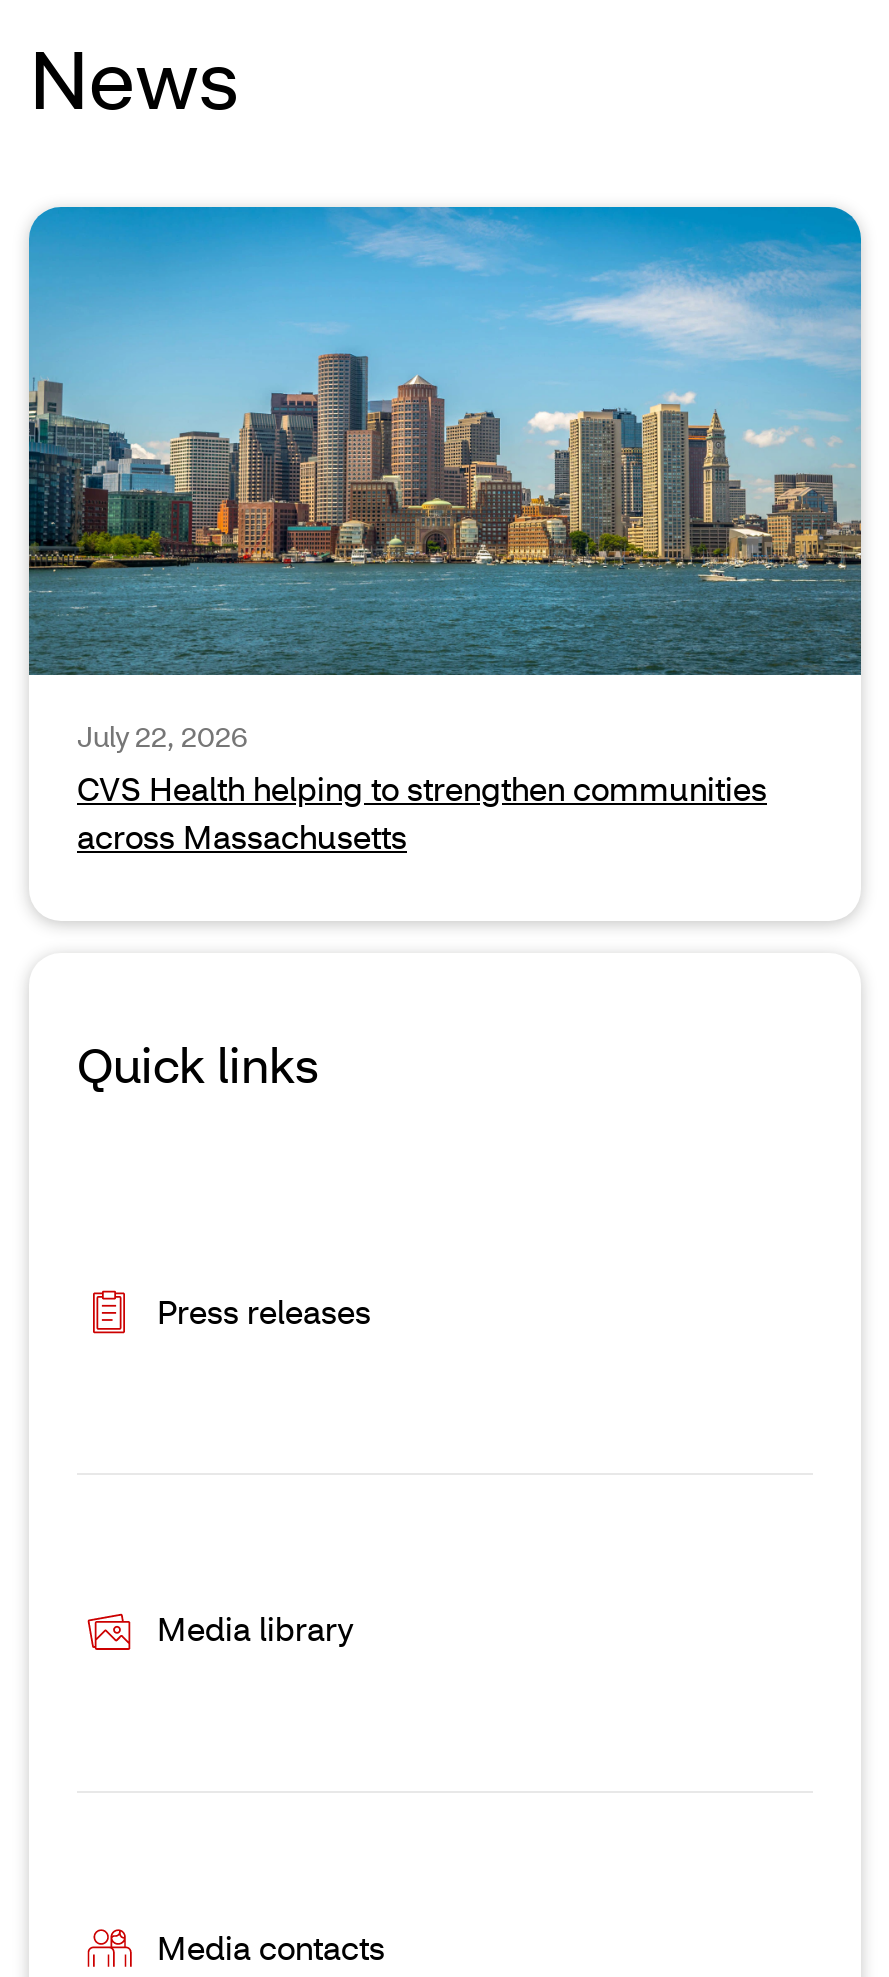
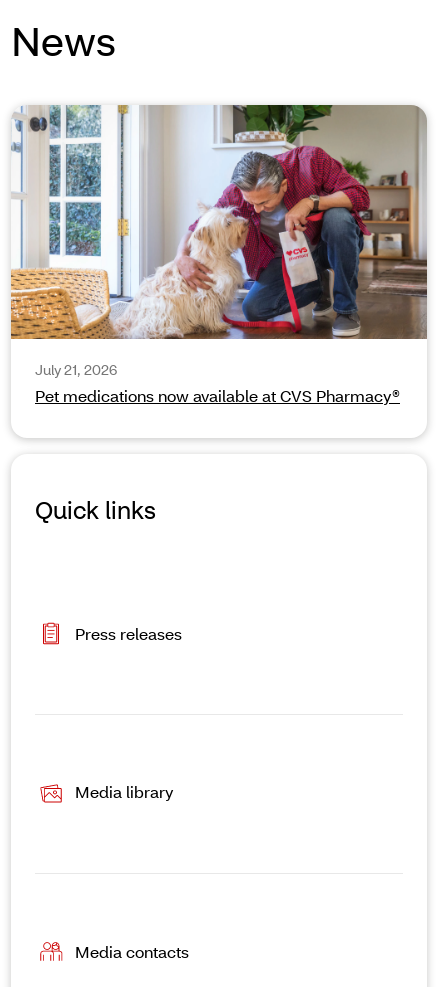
- [image]
- July 22, 2026
- CVS Health helping to strengthen communities
- across Massachusetts
+ [image]
+ July 21, 2026
+ Pet medications now available at CVS Pharmacy®
